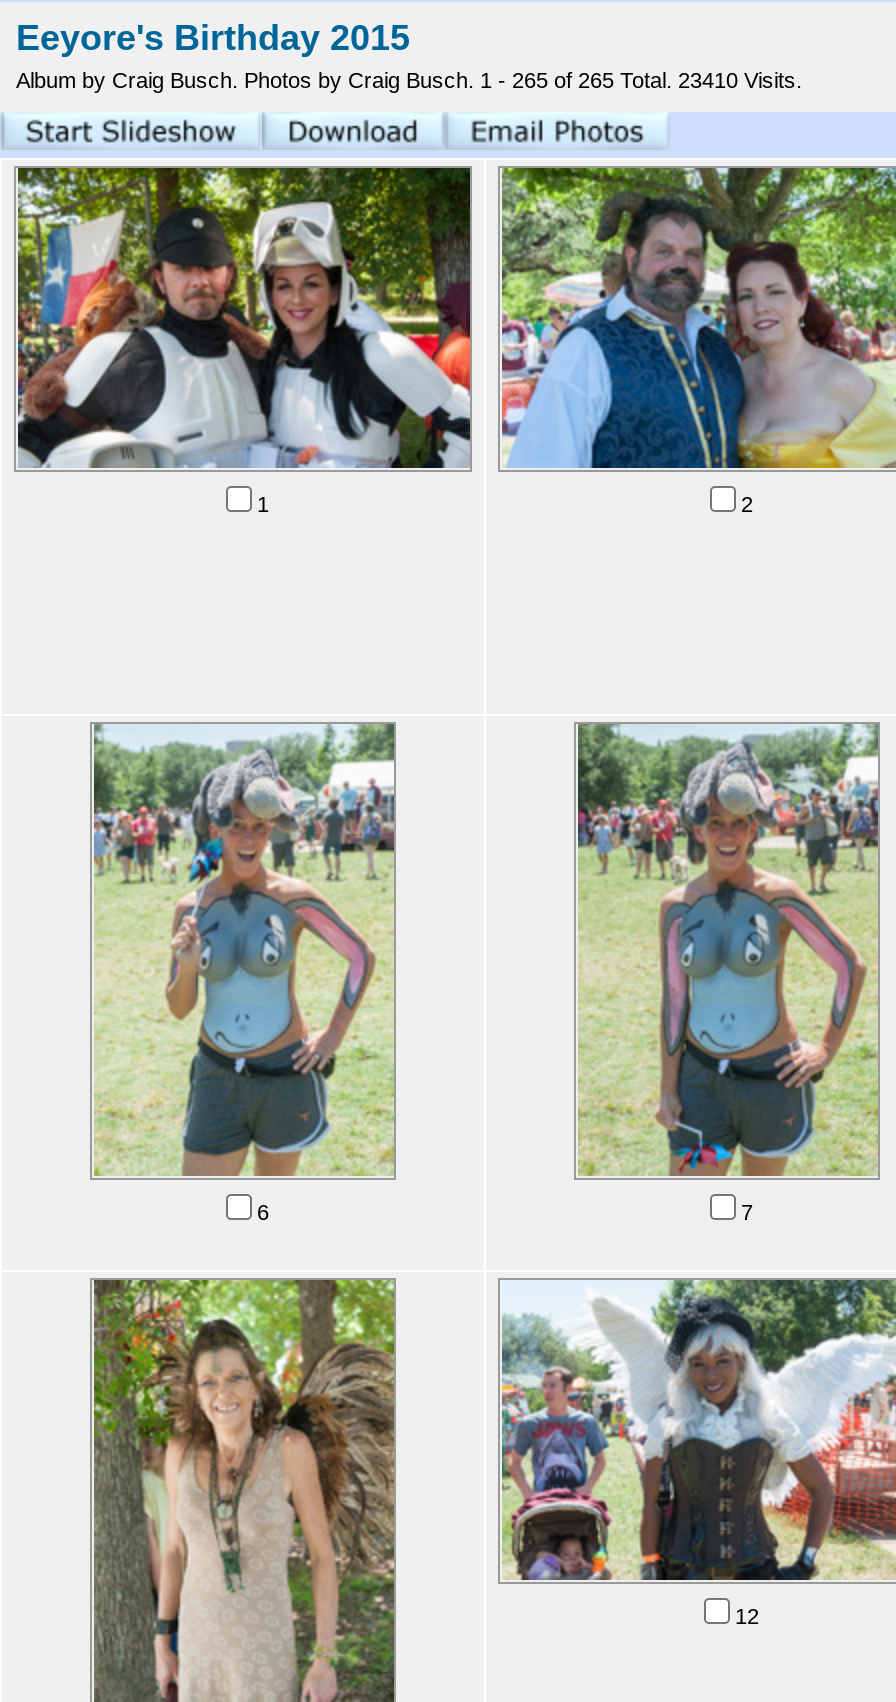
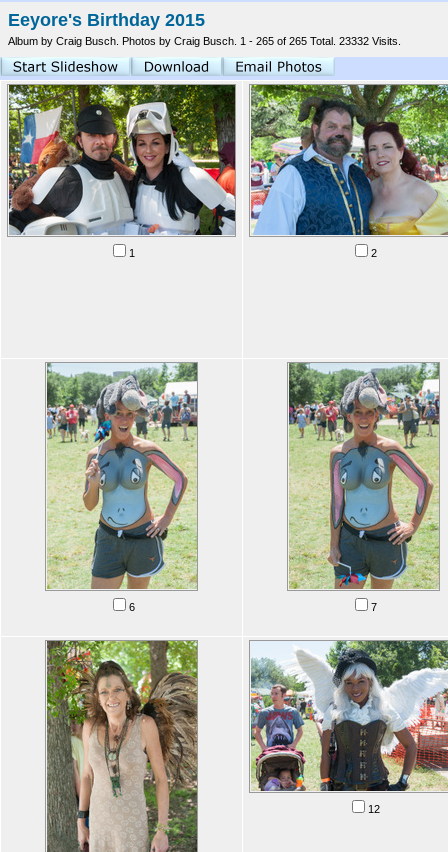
- Album by Craig Busch. Photos by Craig Busch. 1 - 265 of 265 Total. 23410 Visits.
+ Album by Craig Busch. Photos by Craig Busch. 1 - 265 of 265 Total. 23332 Visits.
